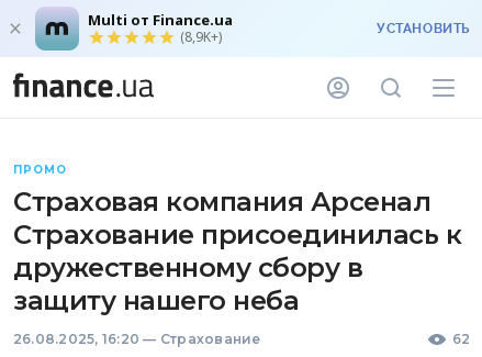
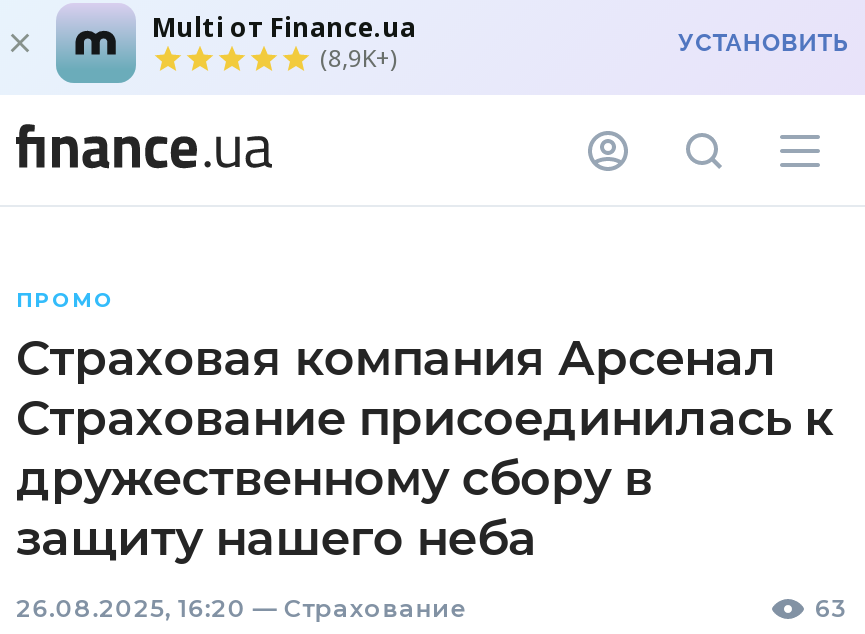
- 62
+ 63
